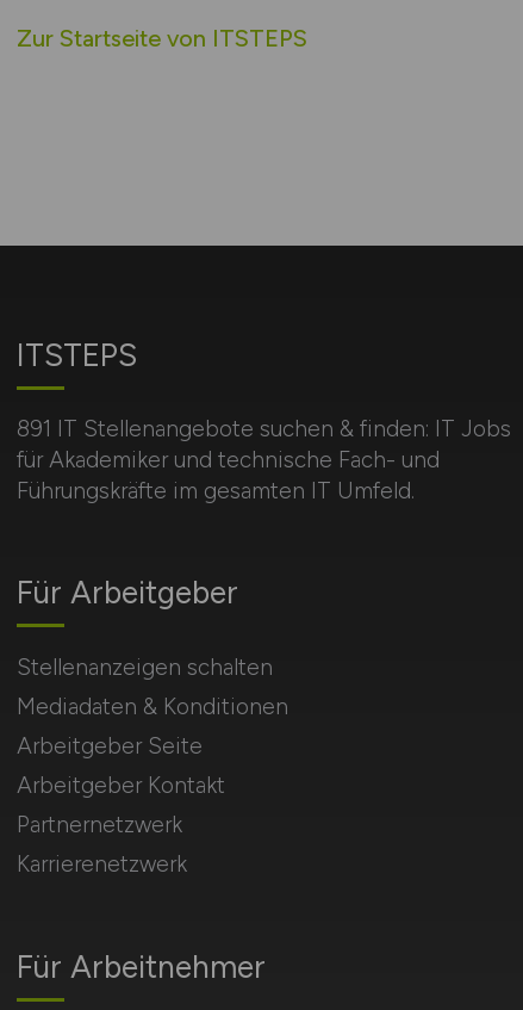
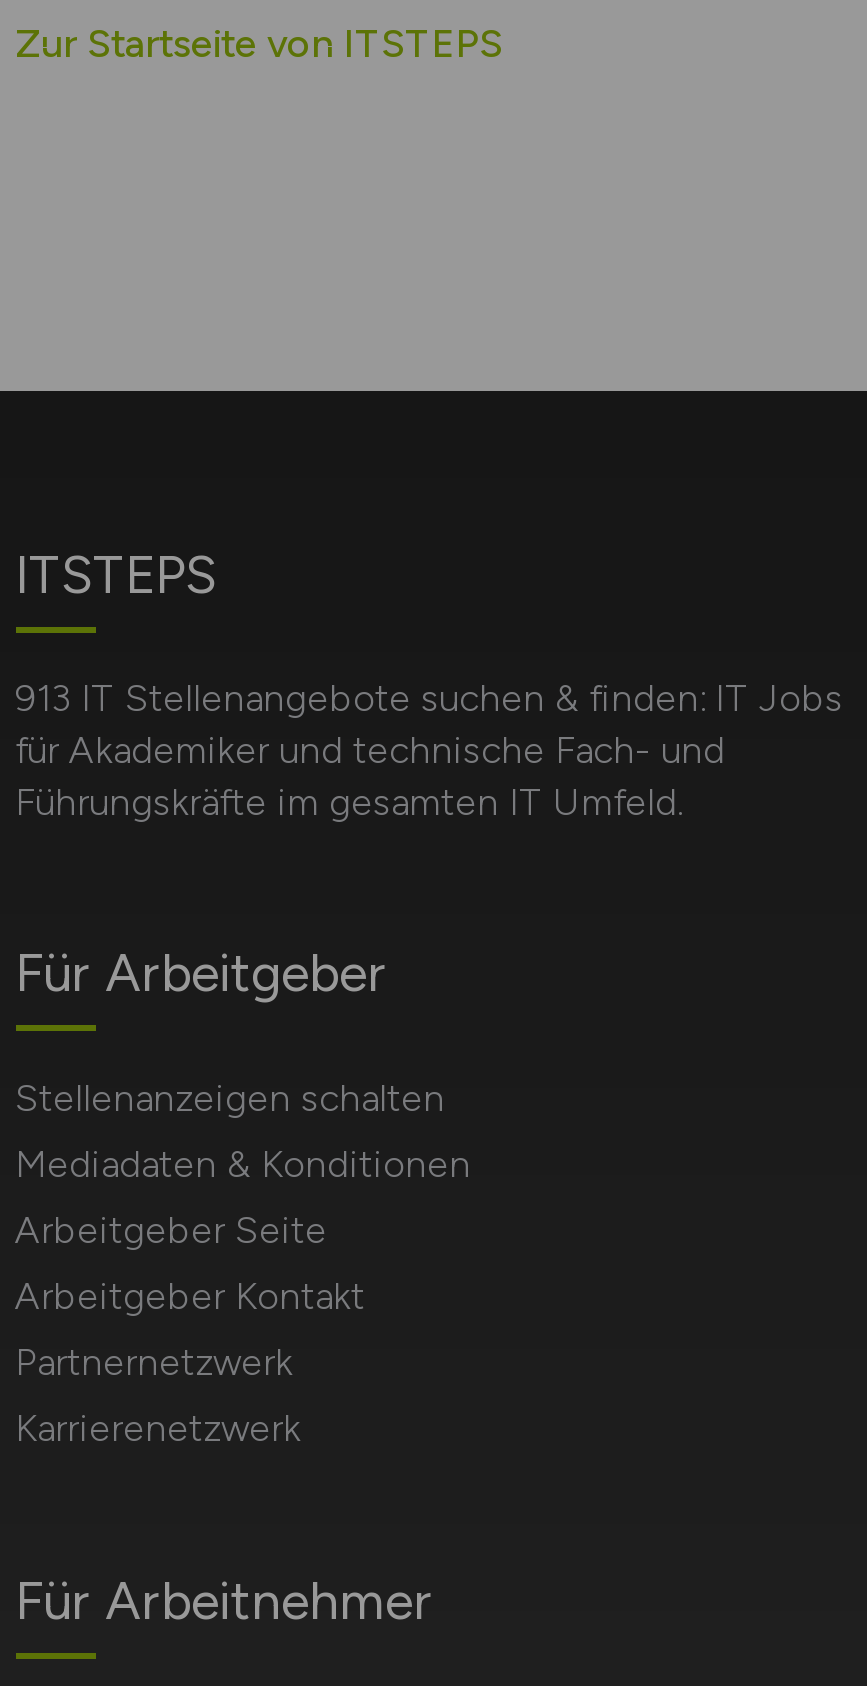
- 891 IT Stellenangebote suchen & finden: IT Jobs
+ 913 IT Stellenangebote suchen & finden: IT Jobs
